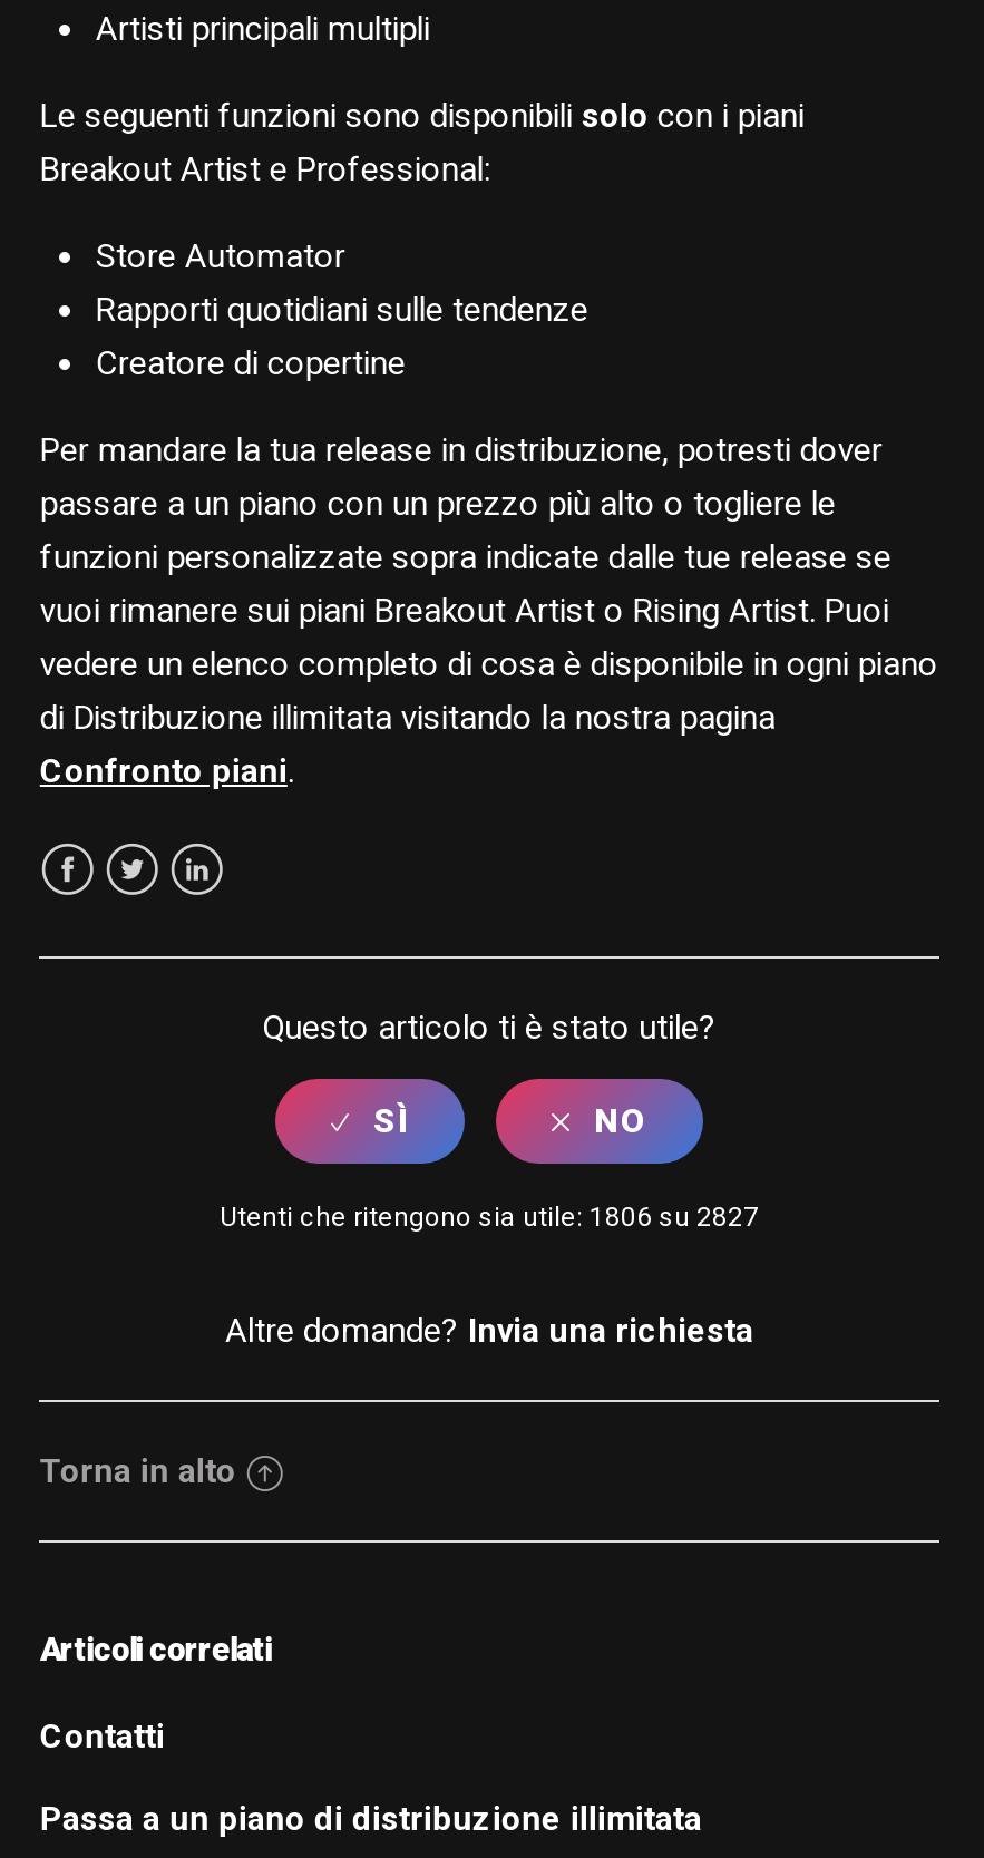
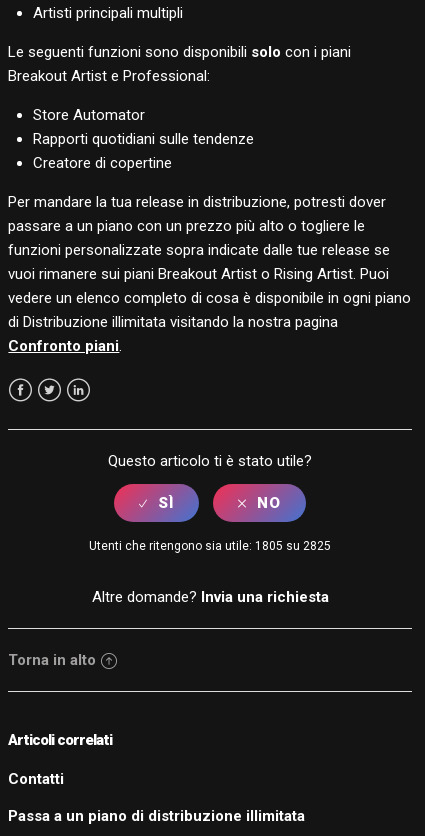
- Utenti che ritengono sia utile: 1806 su 2827
+ Utenti che ritengono sia utile: 1805 su 2825
